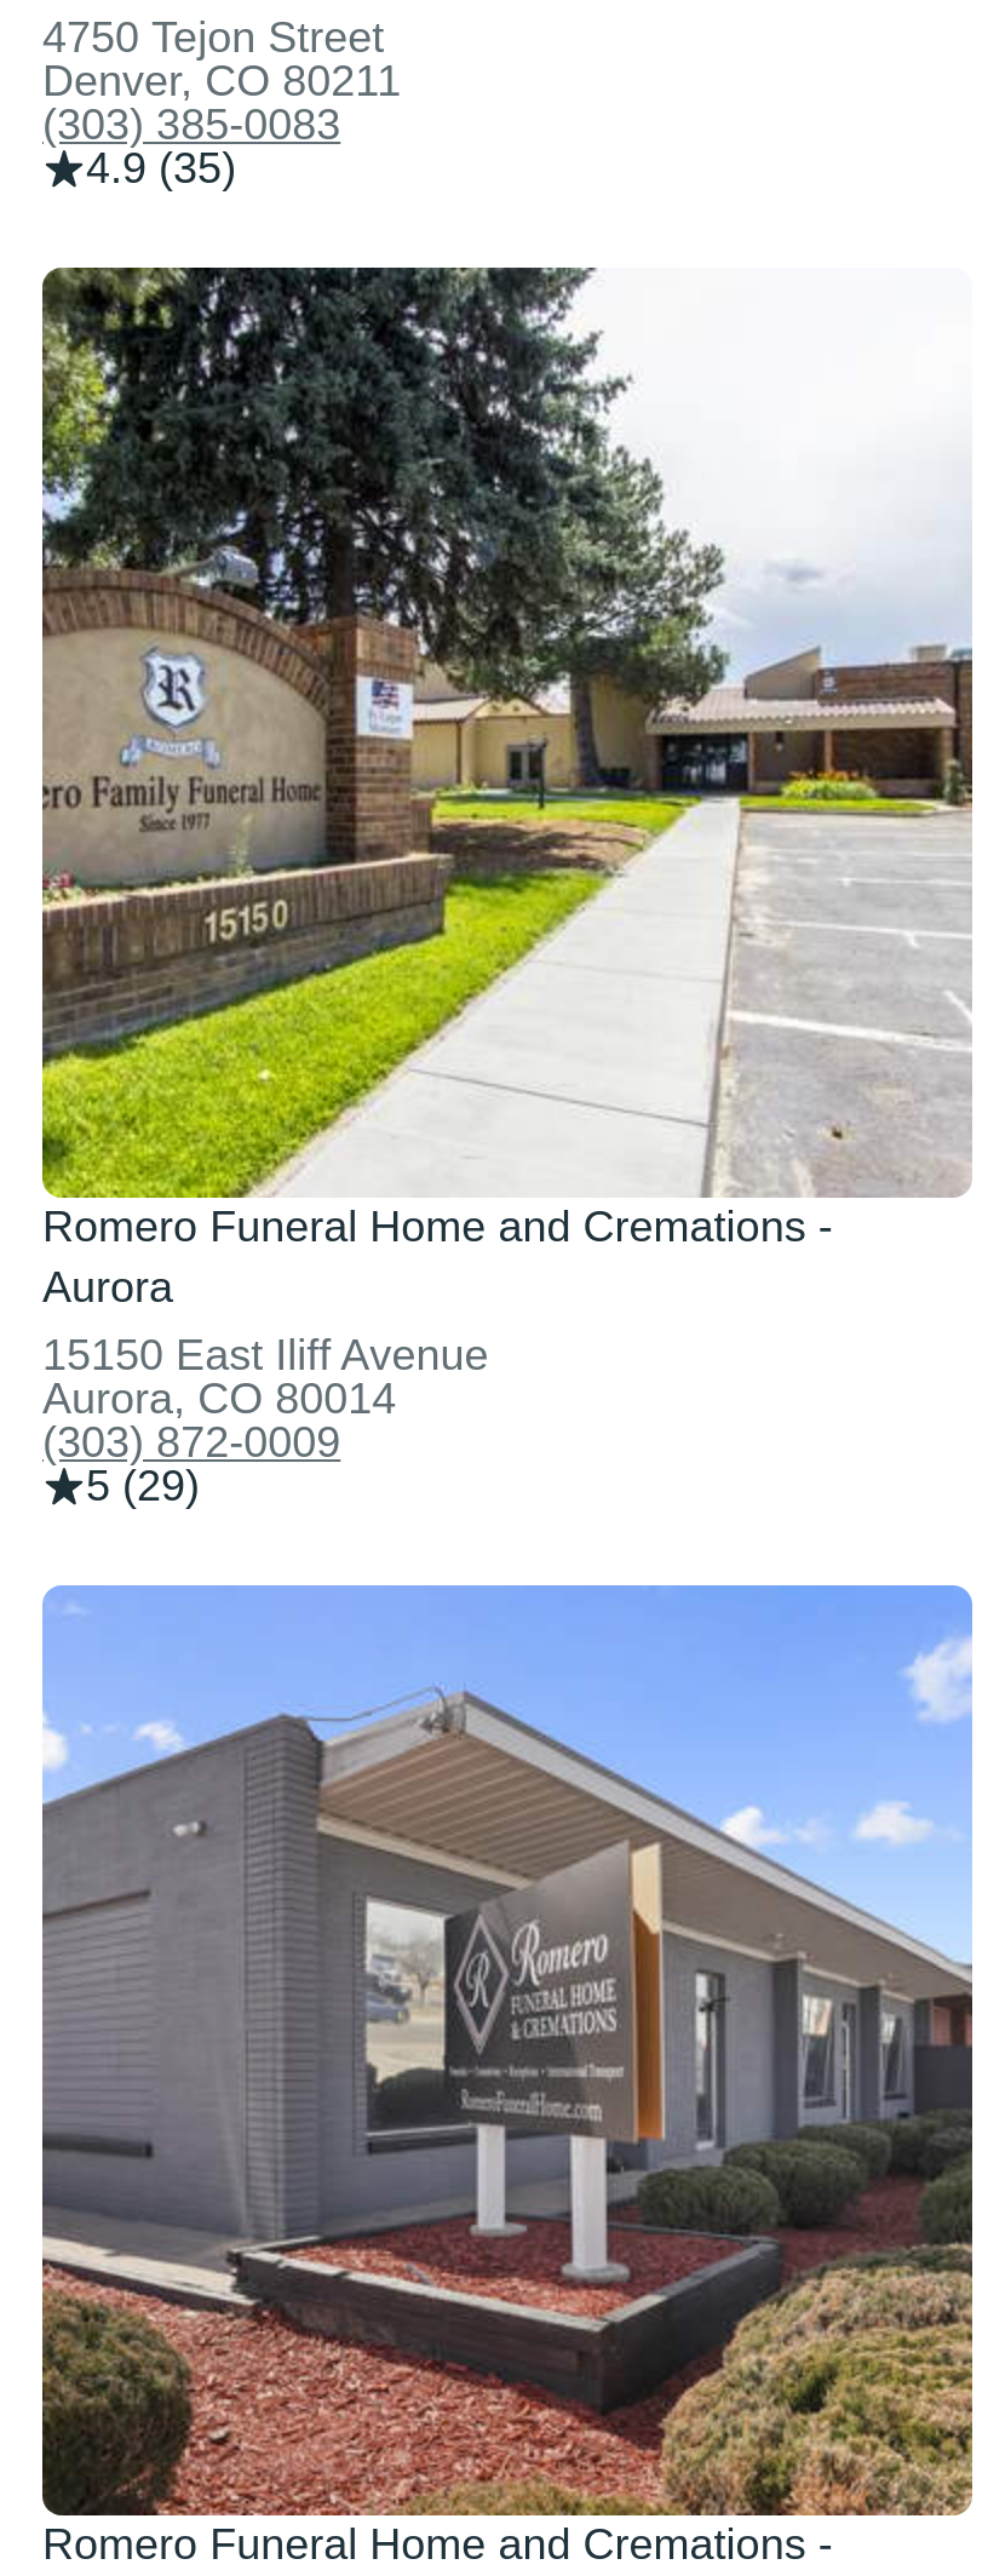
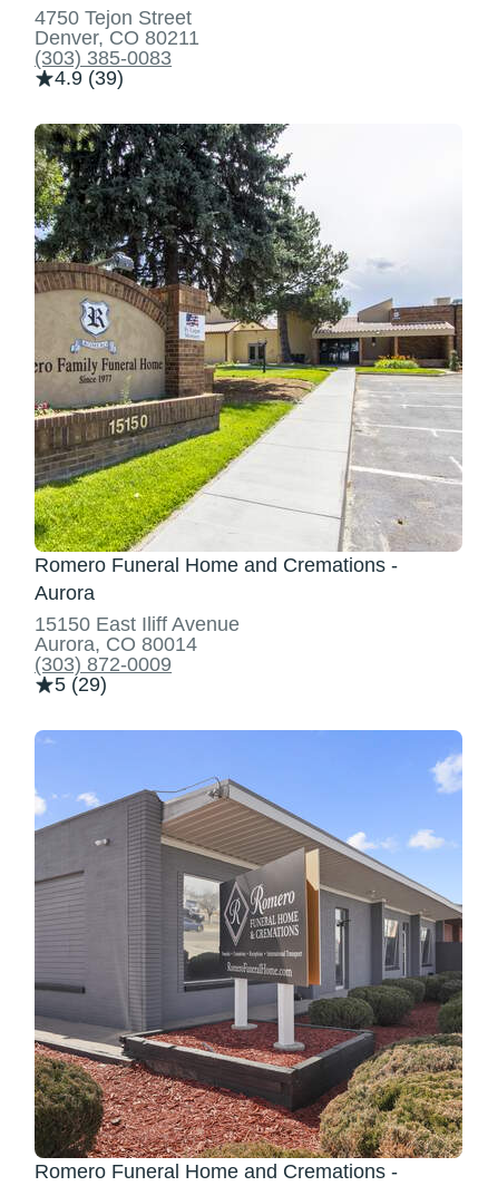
- 4.9 (35)
+ 4.9 (39)
